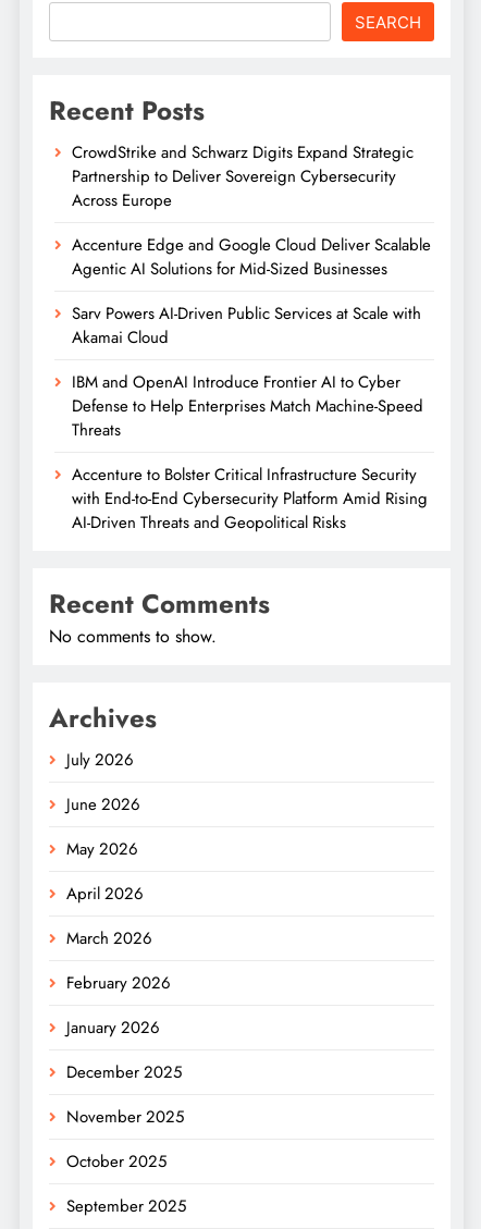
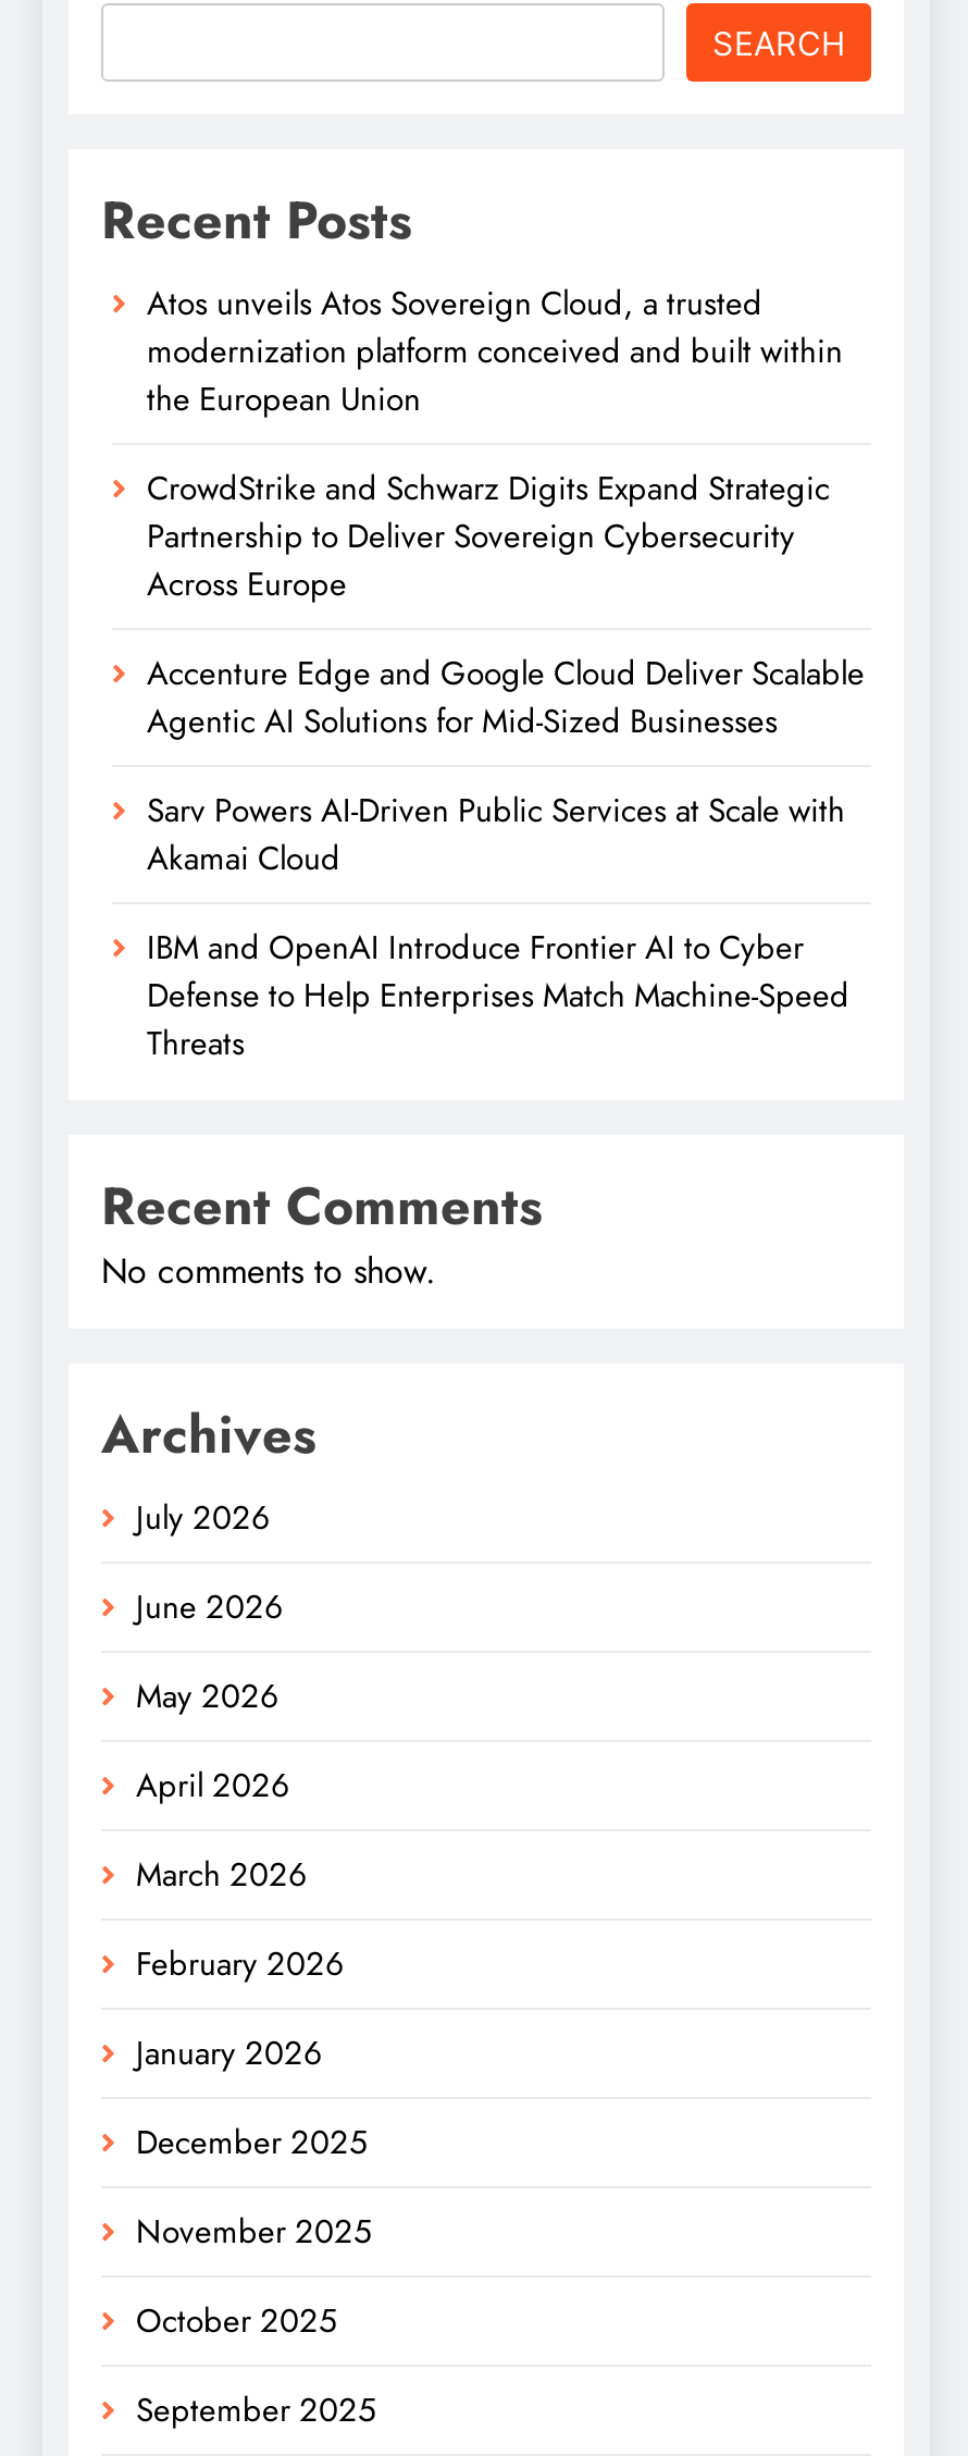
+ Atos unveils Atos Sovereign Cloud, a trusted
+ modernization platform conceived and built within
+ the European Union

moved down: CrowdStrike and Schwarz Digits Expand Strategic | Partnership to Deliver Sovereign Cybersecurity | Across Europe | ... | Defense to Help Enterprises Match Machine-Speed | Threats

- Accenture to Bolster Critical Infrastructure Security
- with End-to-End Cybersecurity Platform Amid Rising
- AI-Driven Threats and Geopolitical Risks
